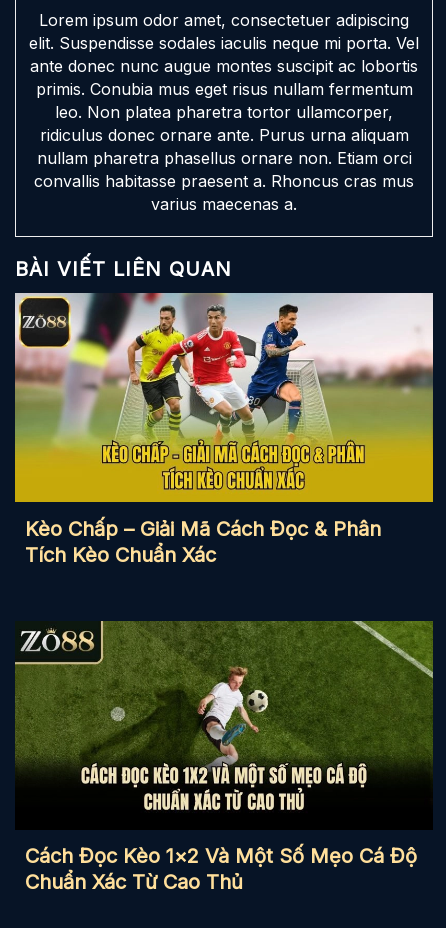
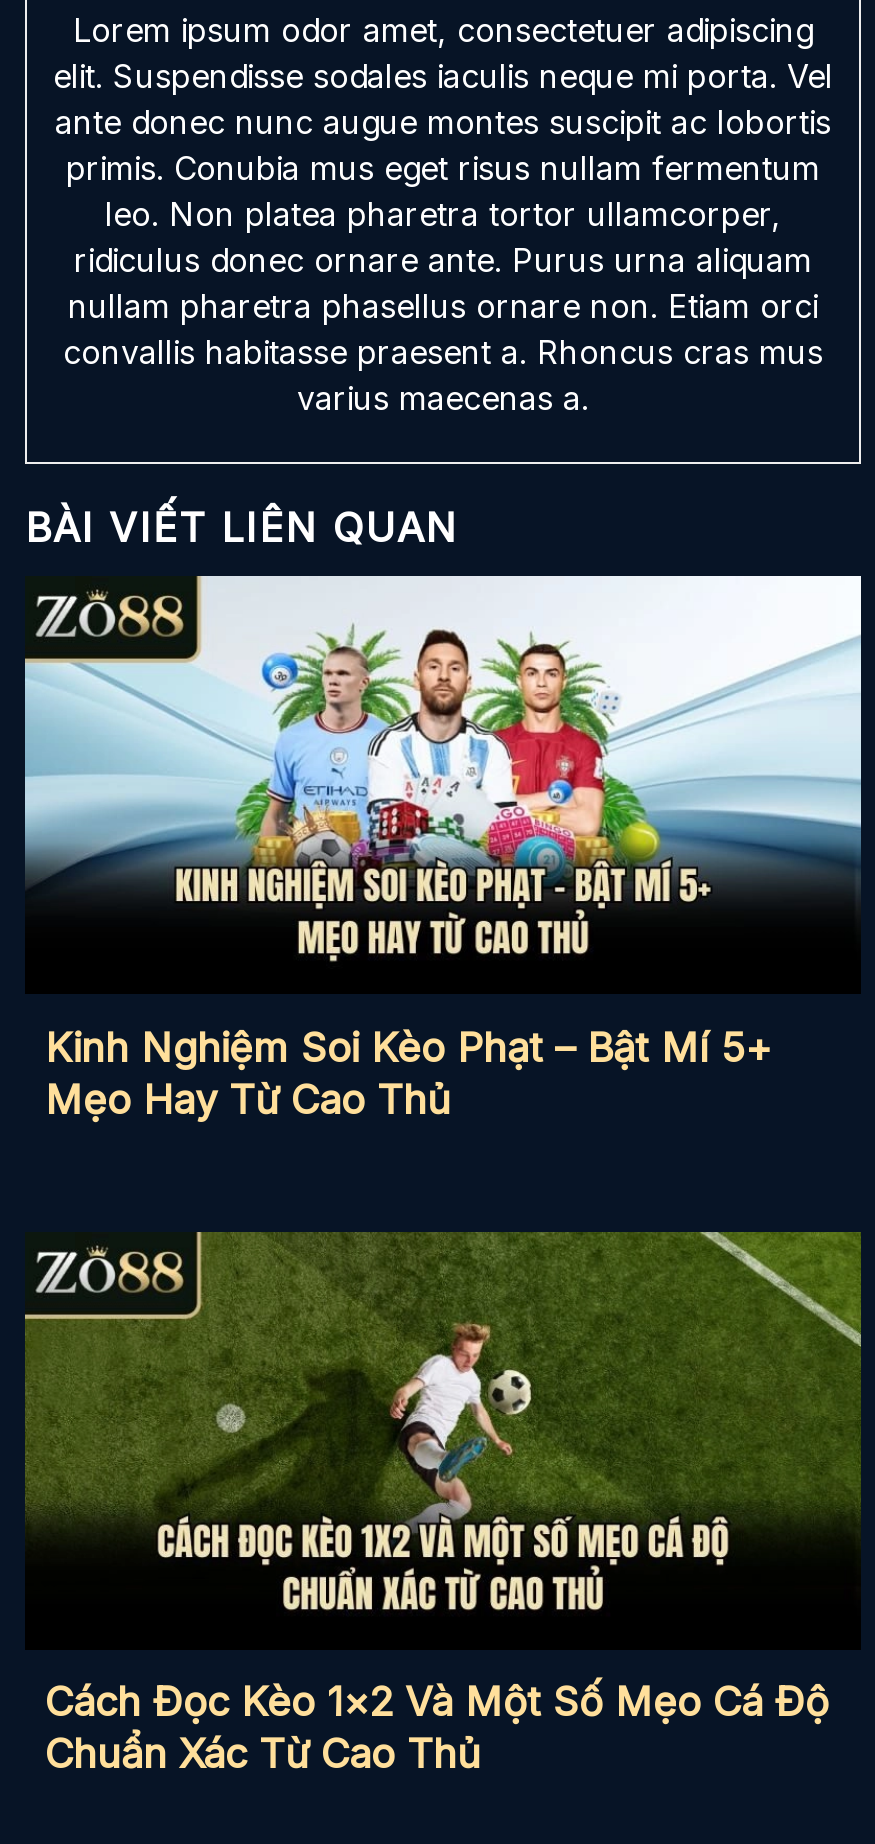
- [image]
- Kèo Chấp – Giải Mã Cách Đọc & Phân
- Tích Kèo Chuẩn Xác
+ [image]
+ Kinh Nghiệm Soi Kèo Phạt – Bật Mí 5+
+ Mẹo Hay Từ Cao Thủ
